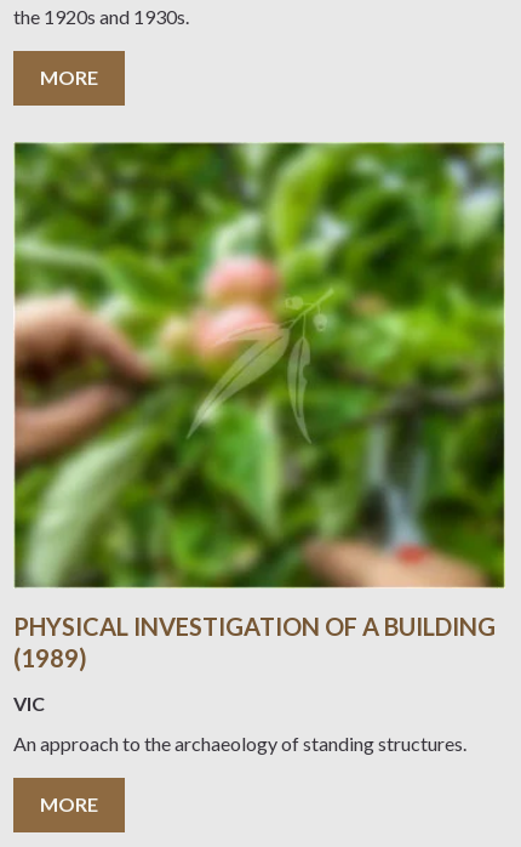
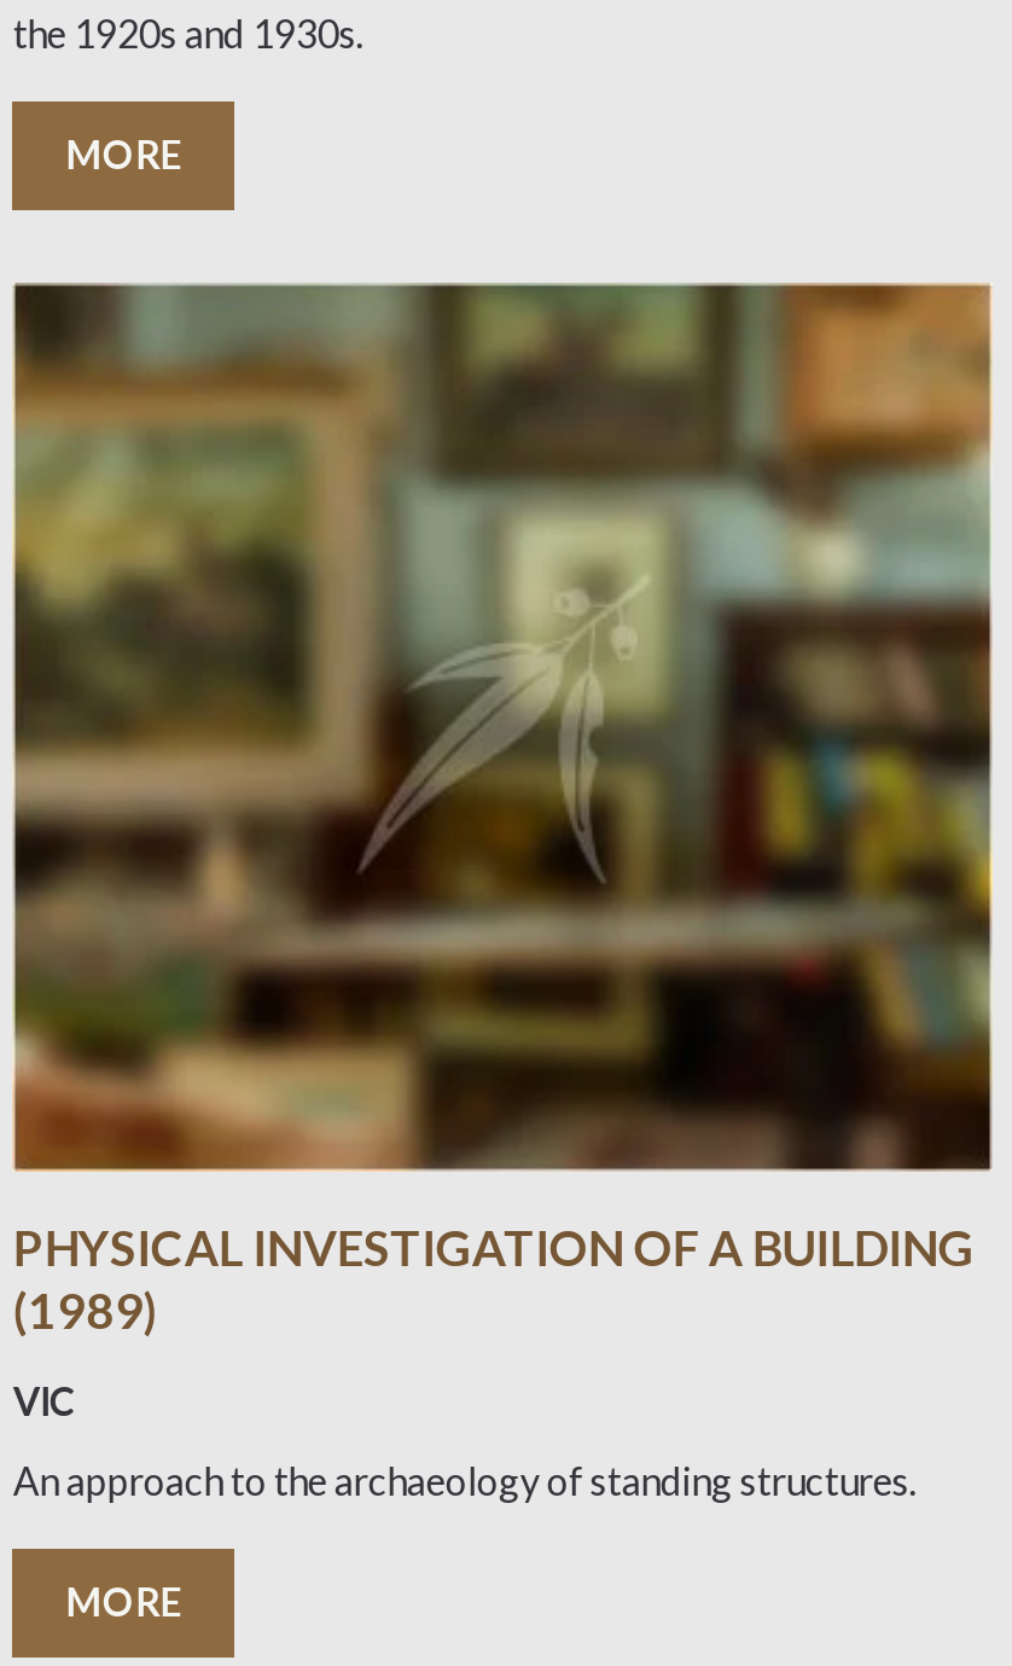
- [image]
+ [image]
